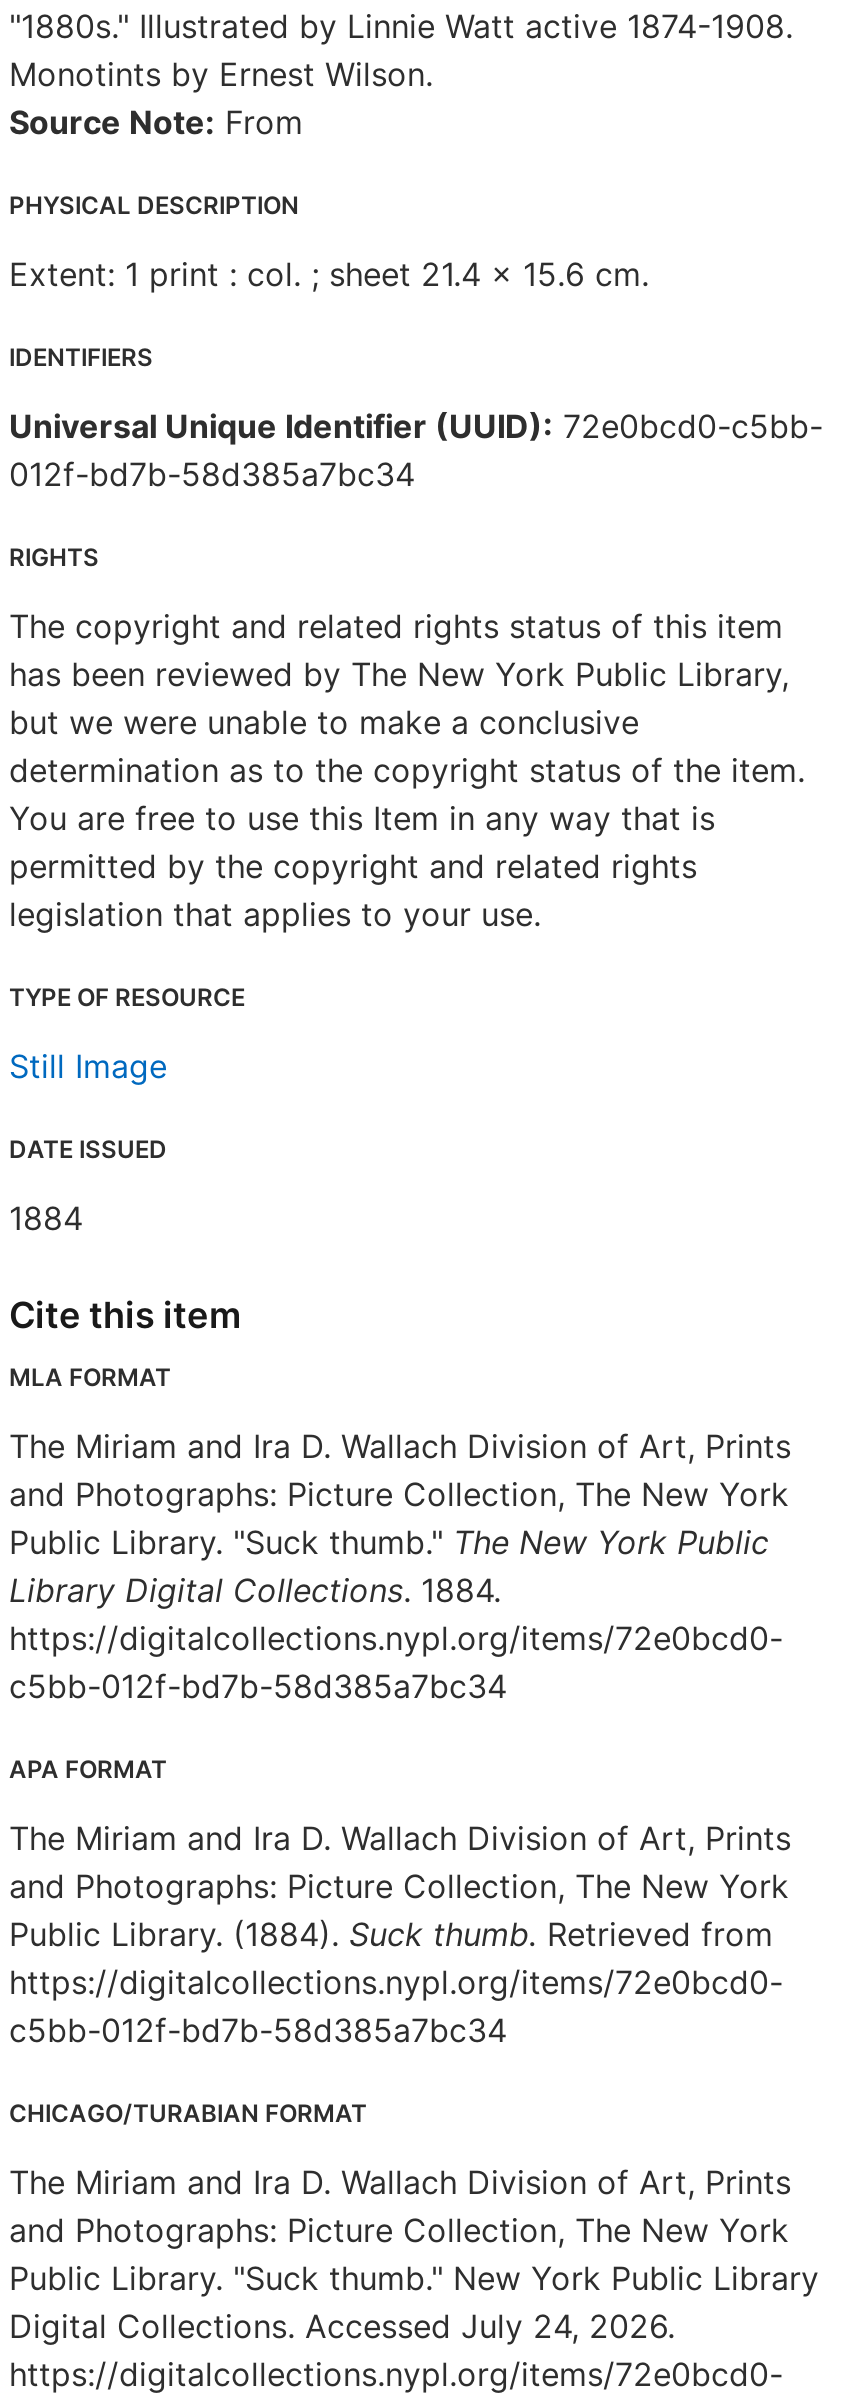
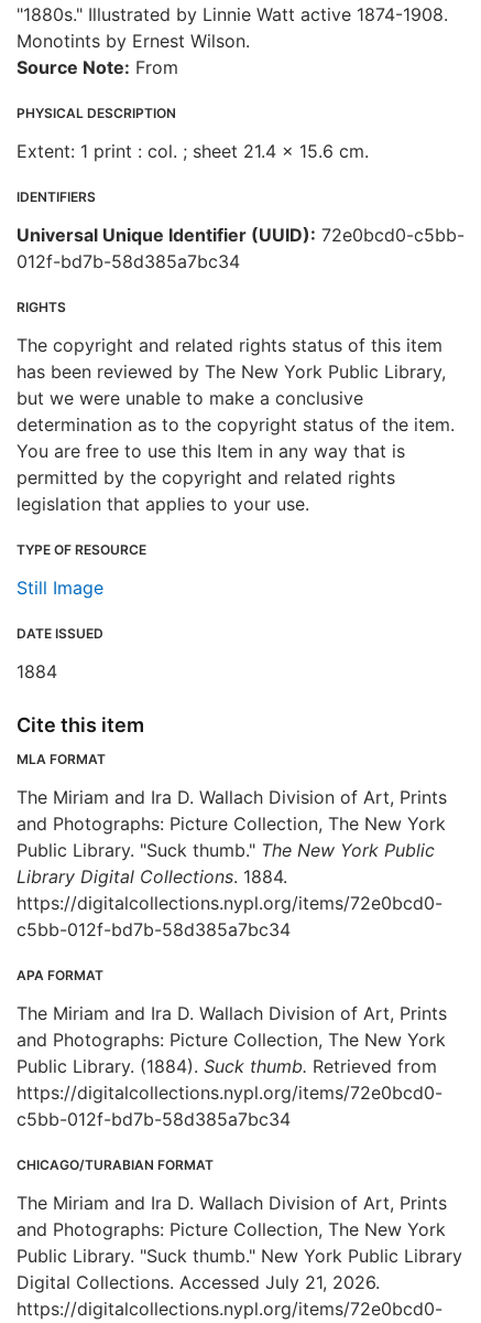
- Digital Collections. Accessed July 24, 2026.
+ Digital Collections. Accessed July 21, 2026.
